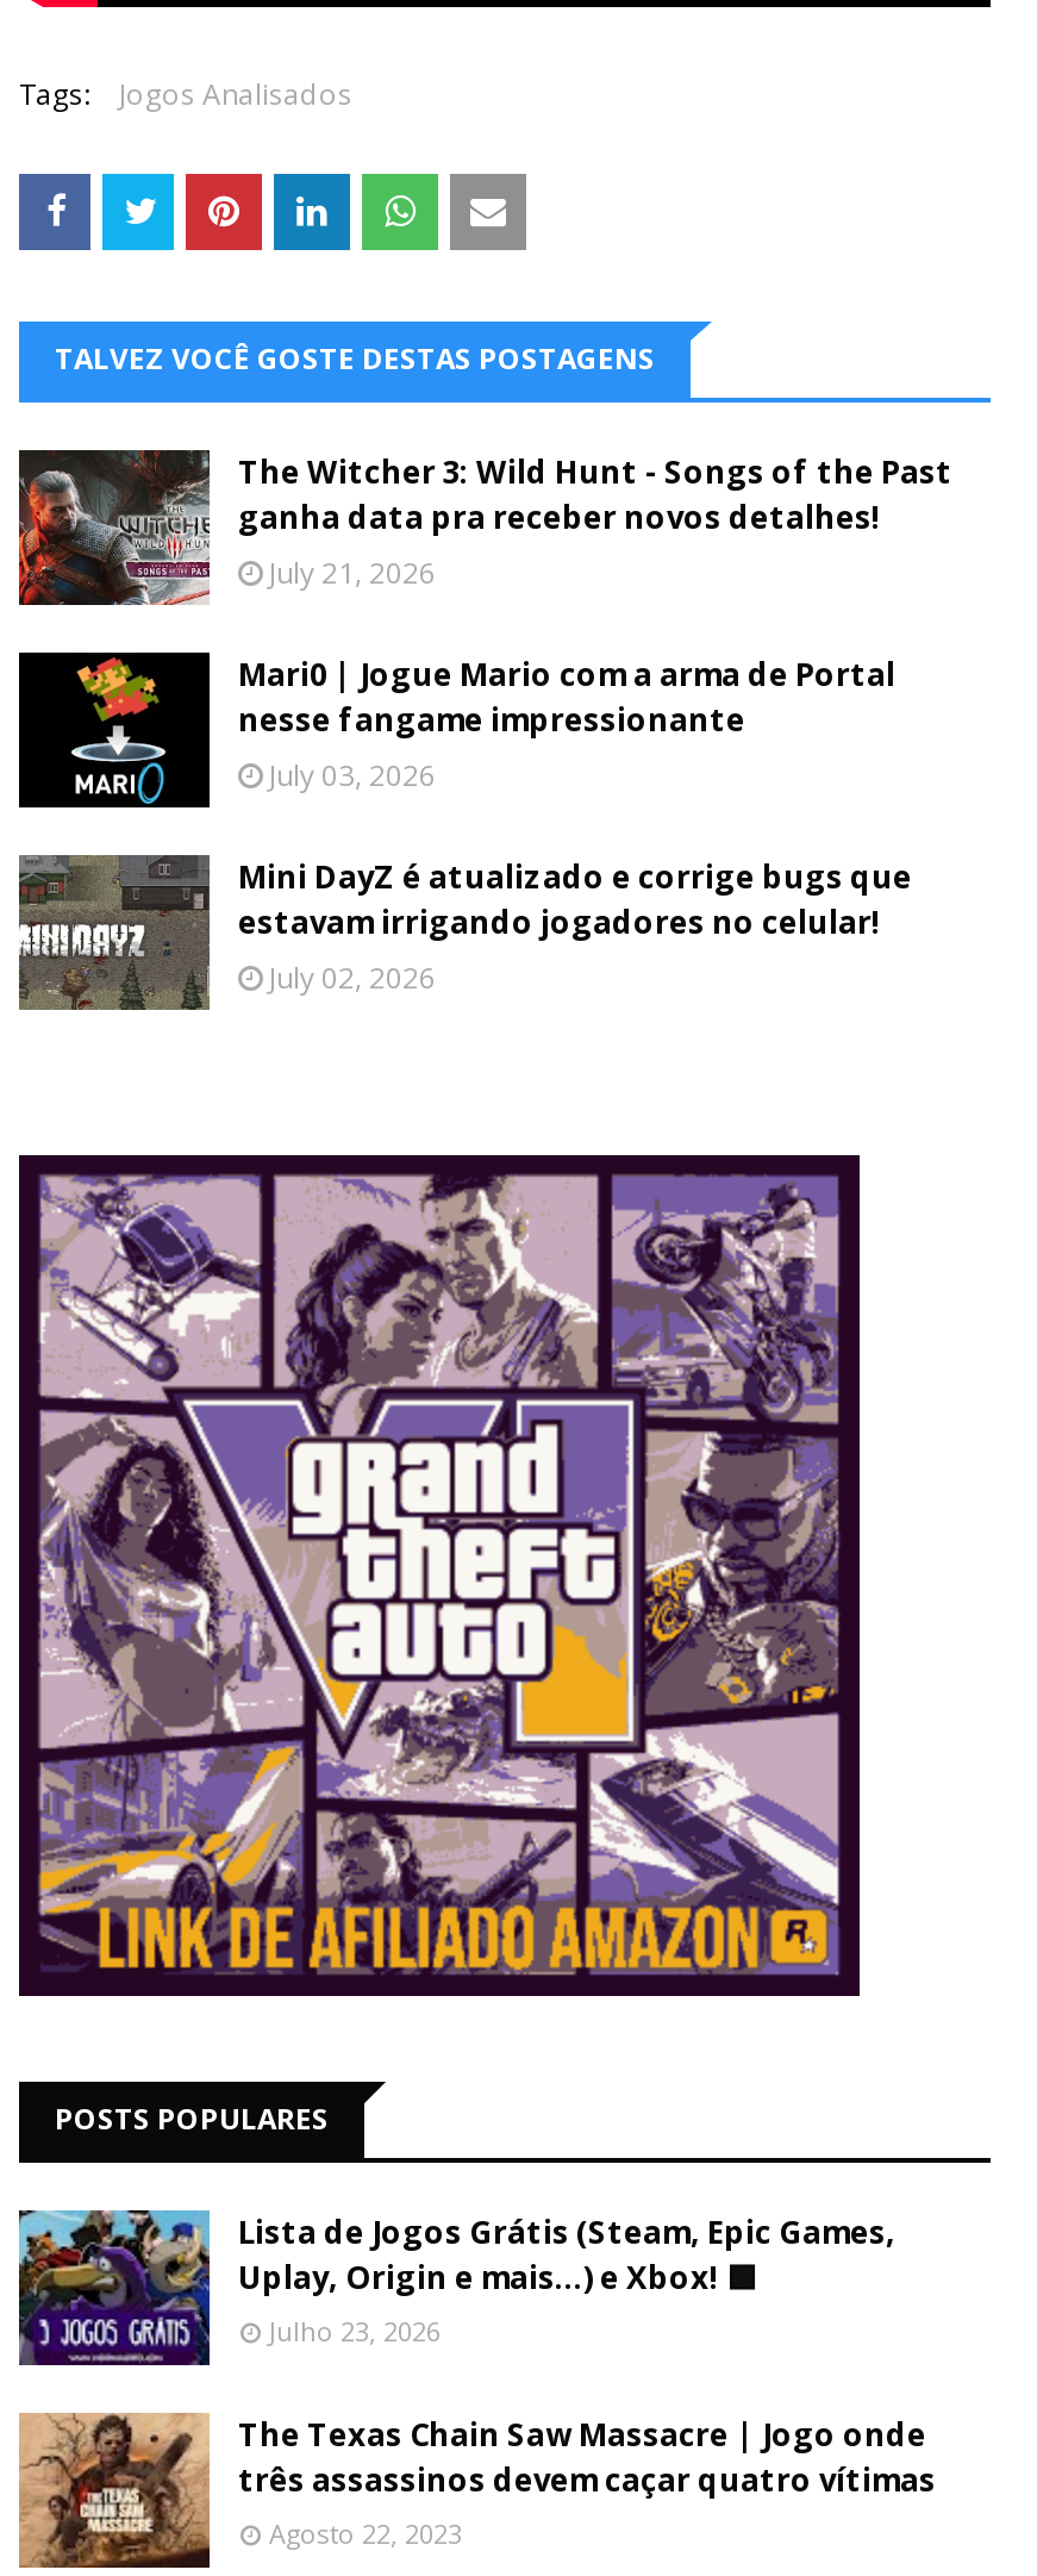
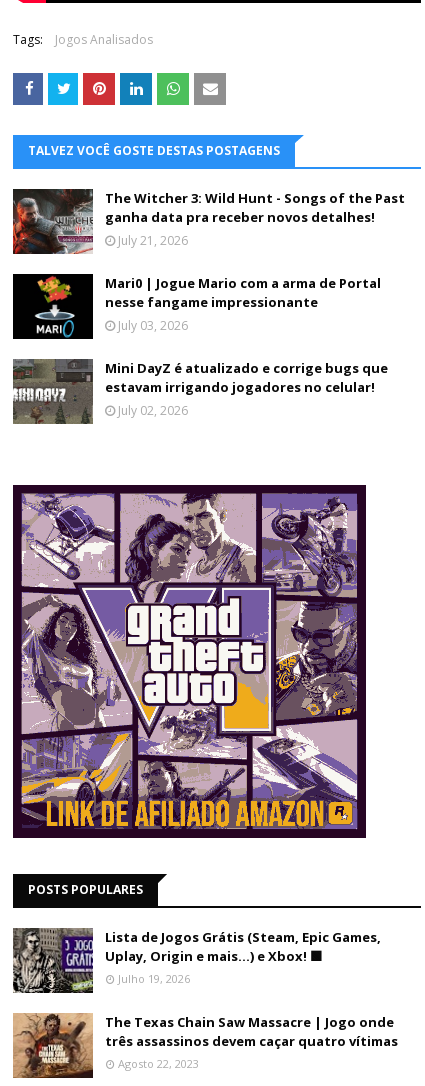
- [image]
- Julho 23, 2026
+ [image]
+ Julho 19, 2026
